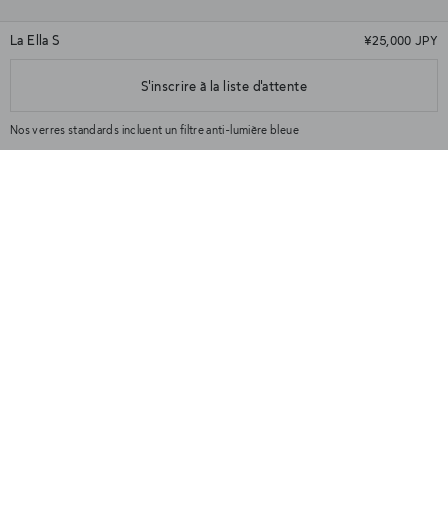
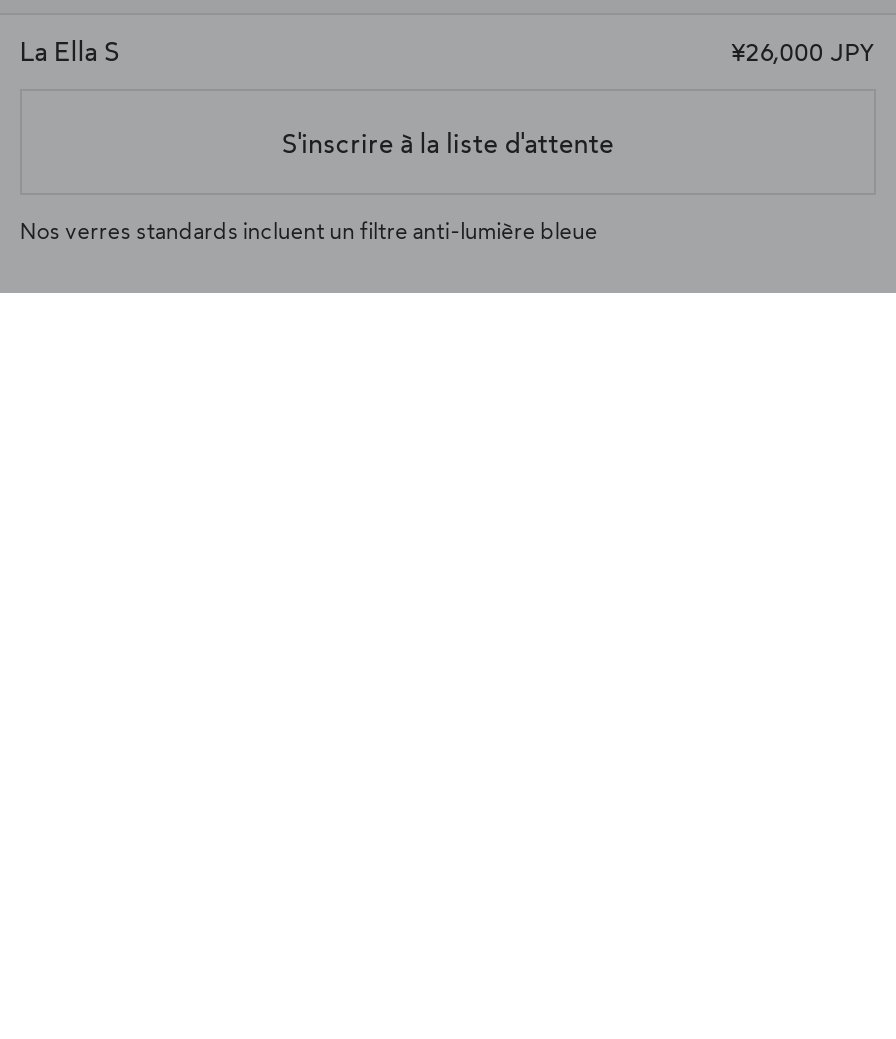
- ¥25,000 JPY
+ ¥26,000 JPY
